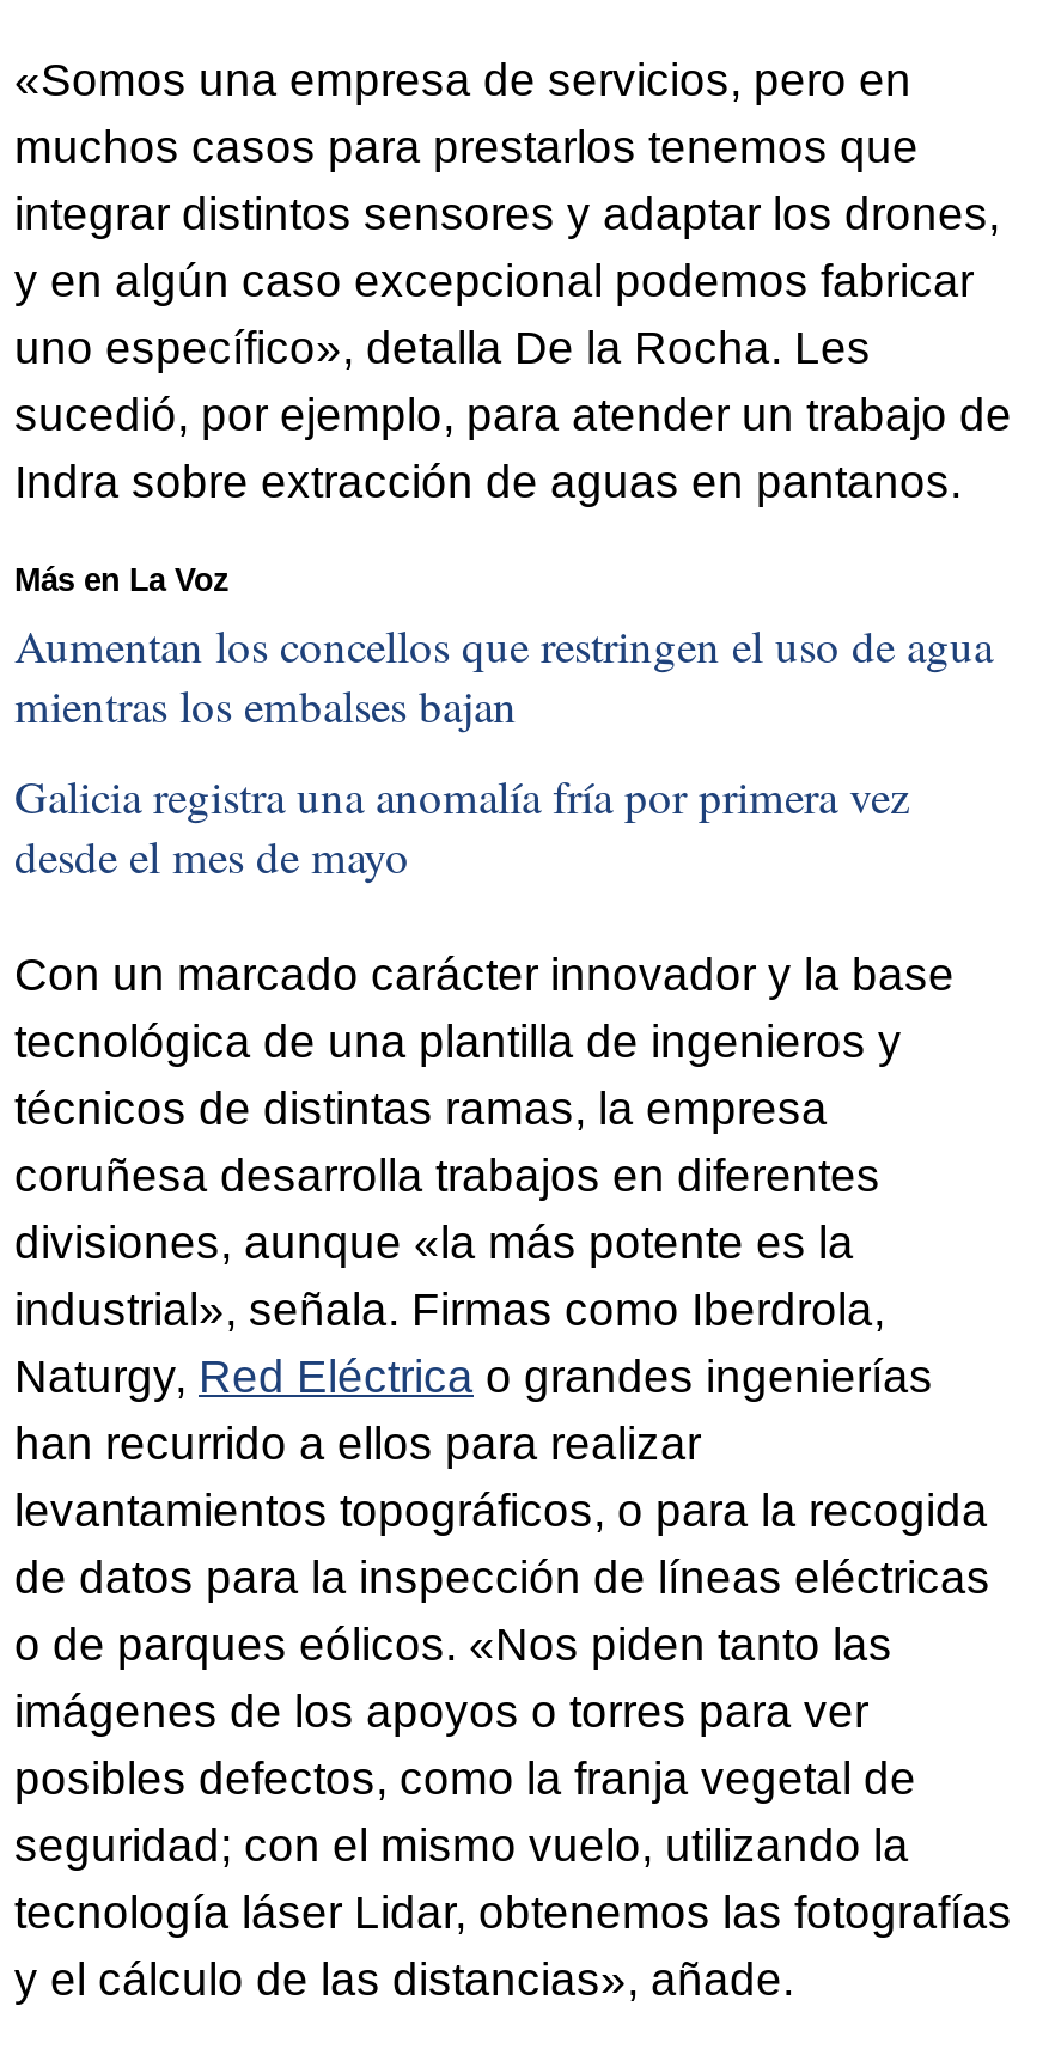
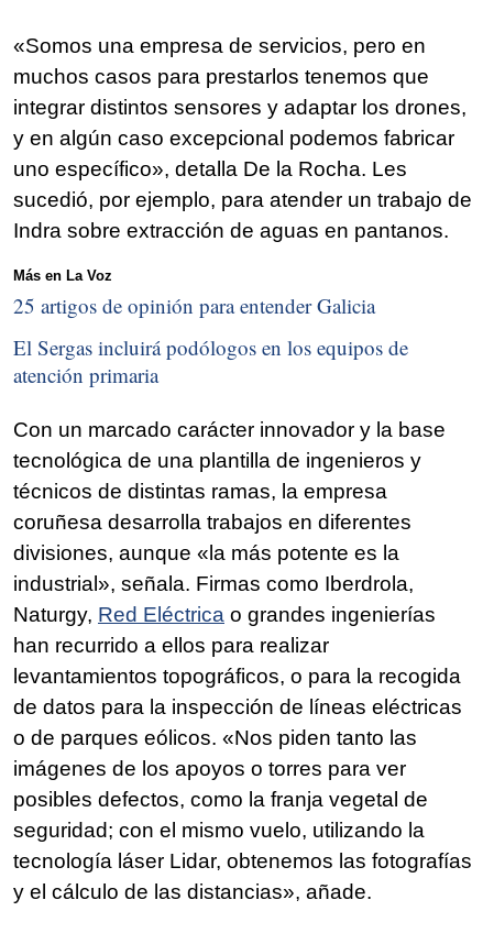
- Aumentan los concellos que restringen el uso de agua
- mientras los embalses bajan
+ 25 artigos de opinión para entender Galicia

- Galicia registra una anomalía fría por primera vez
- desde el mes de mayo
+ El Sergas incluirá podólogos en los equipos de
+ atención primaria
